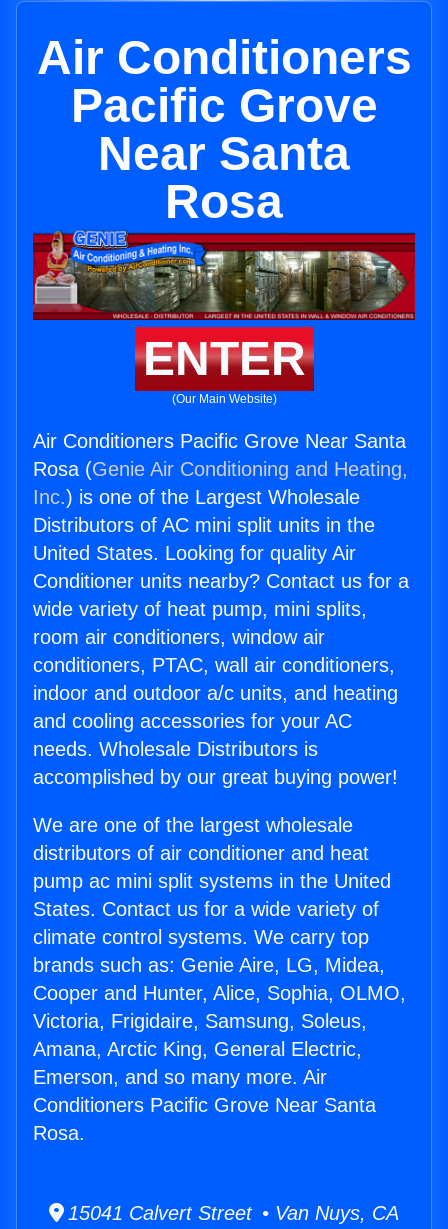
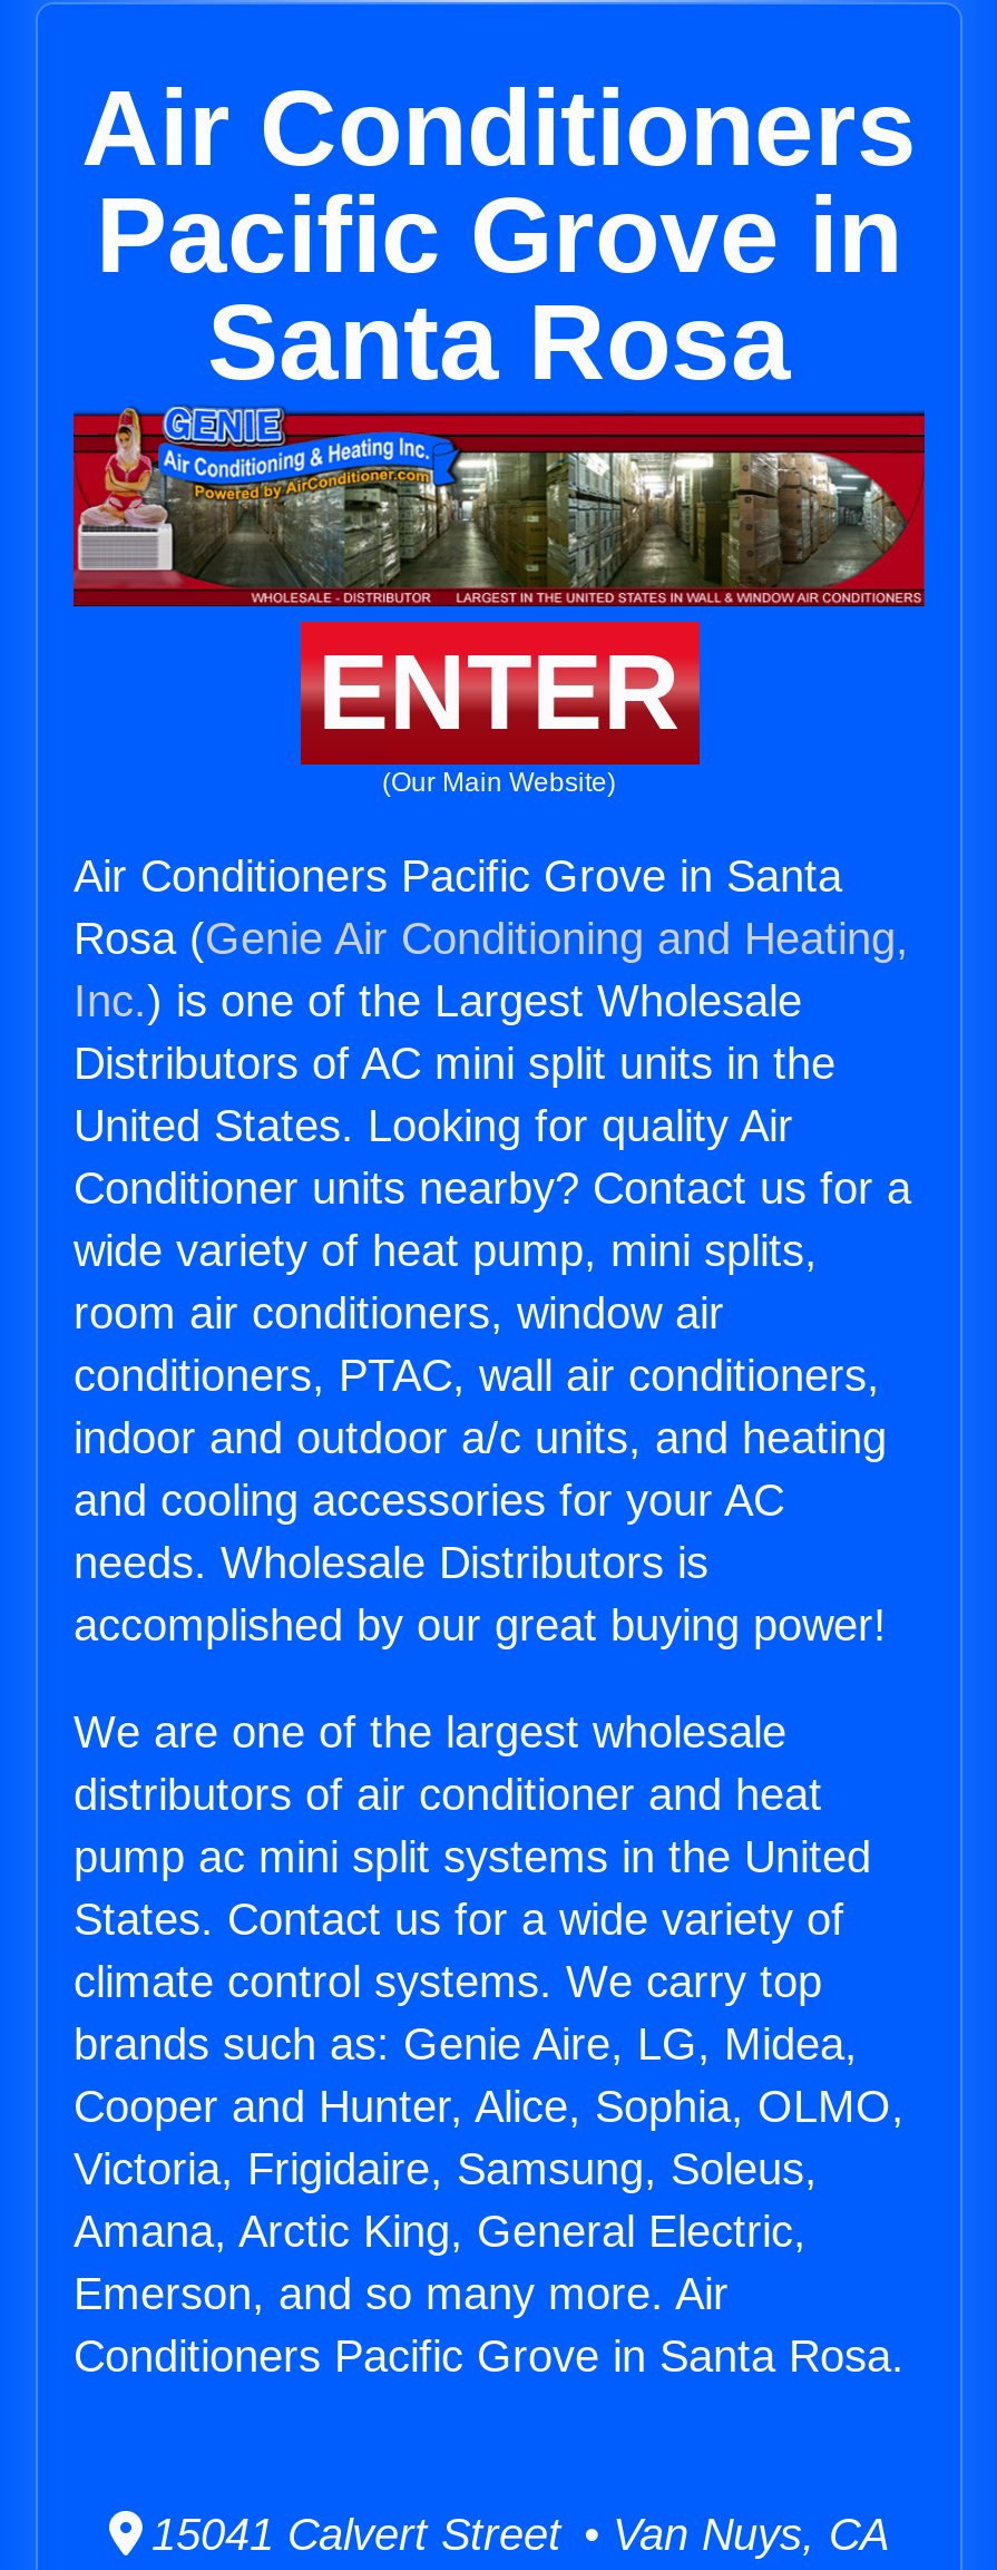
- Pacific Grove
- Near Santa
- Rosa
+ Pacific Grove in
+ Santa Rosa

- Air Conditioners Pacific Grove Near Santa
+ Air Conditioners Pacific Grove in Santa

- Conditioners Pacific Grove Near Santa
- Rosa.
+ Conditioners Pacific Grove in Santa Rosa.
